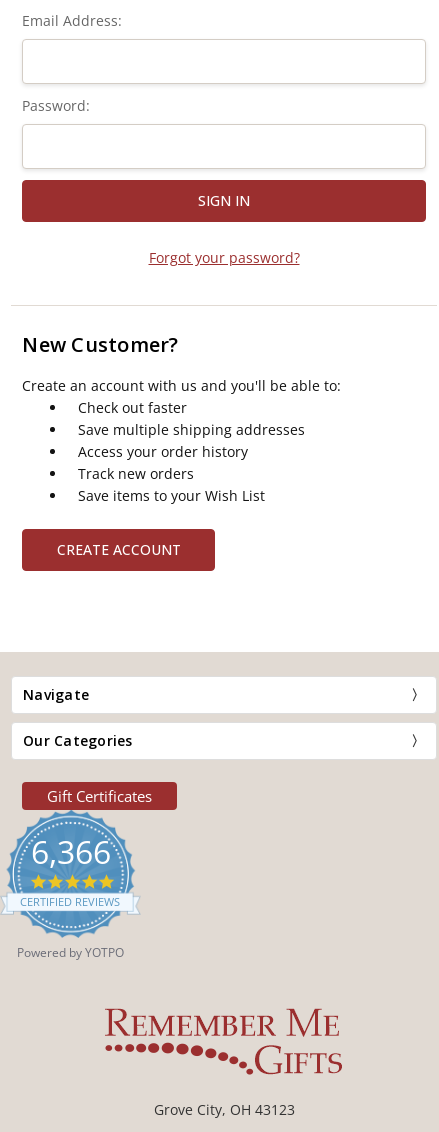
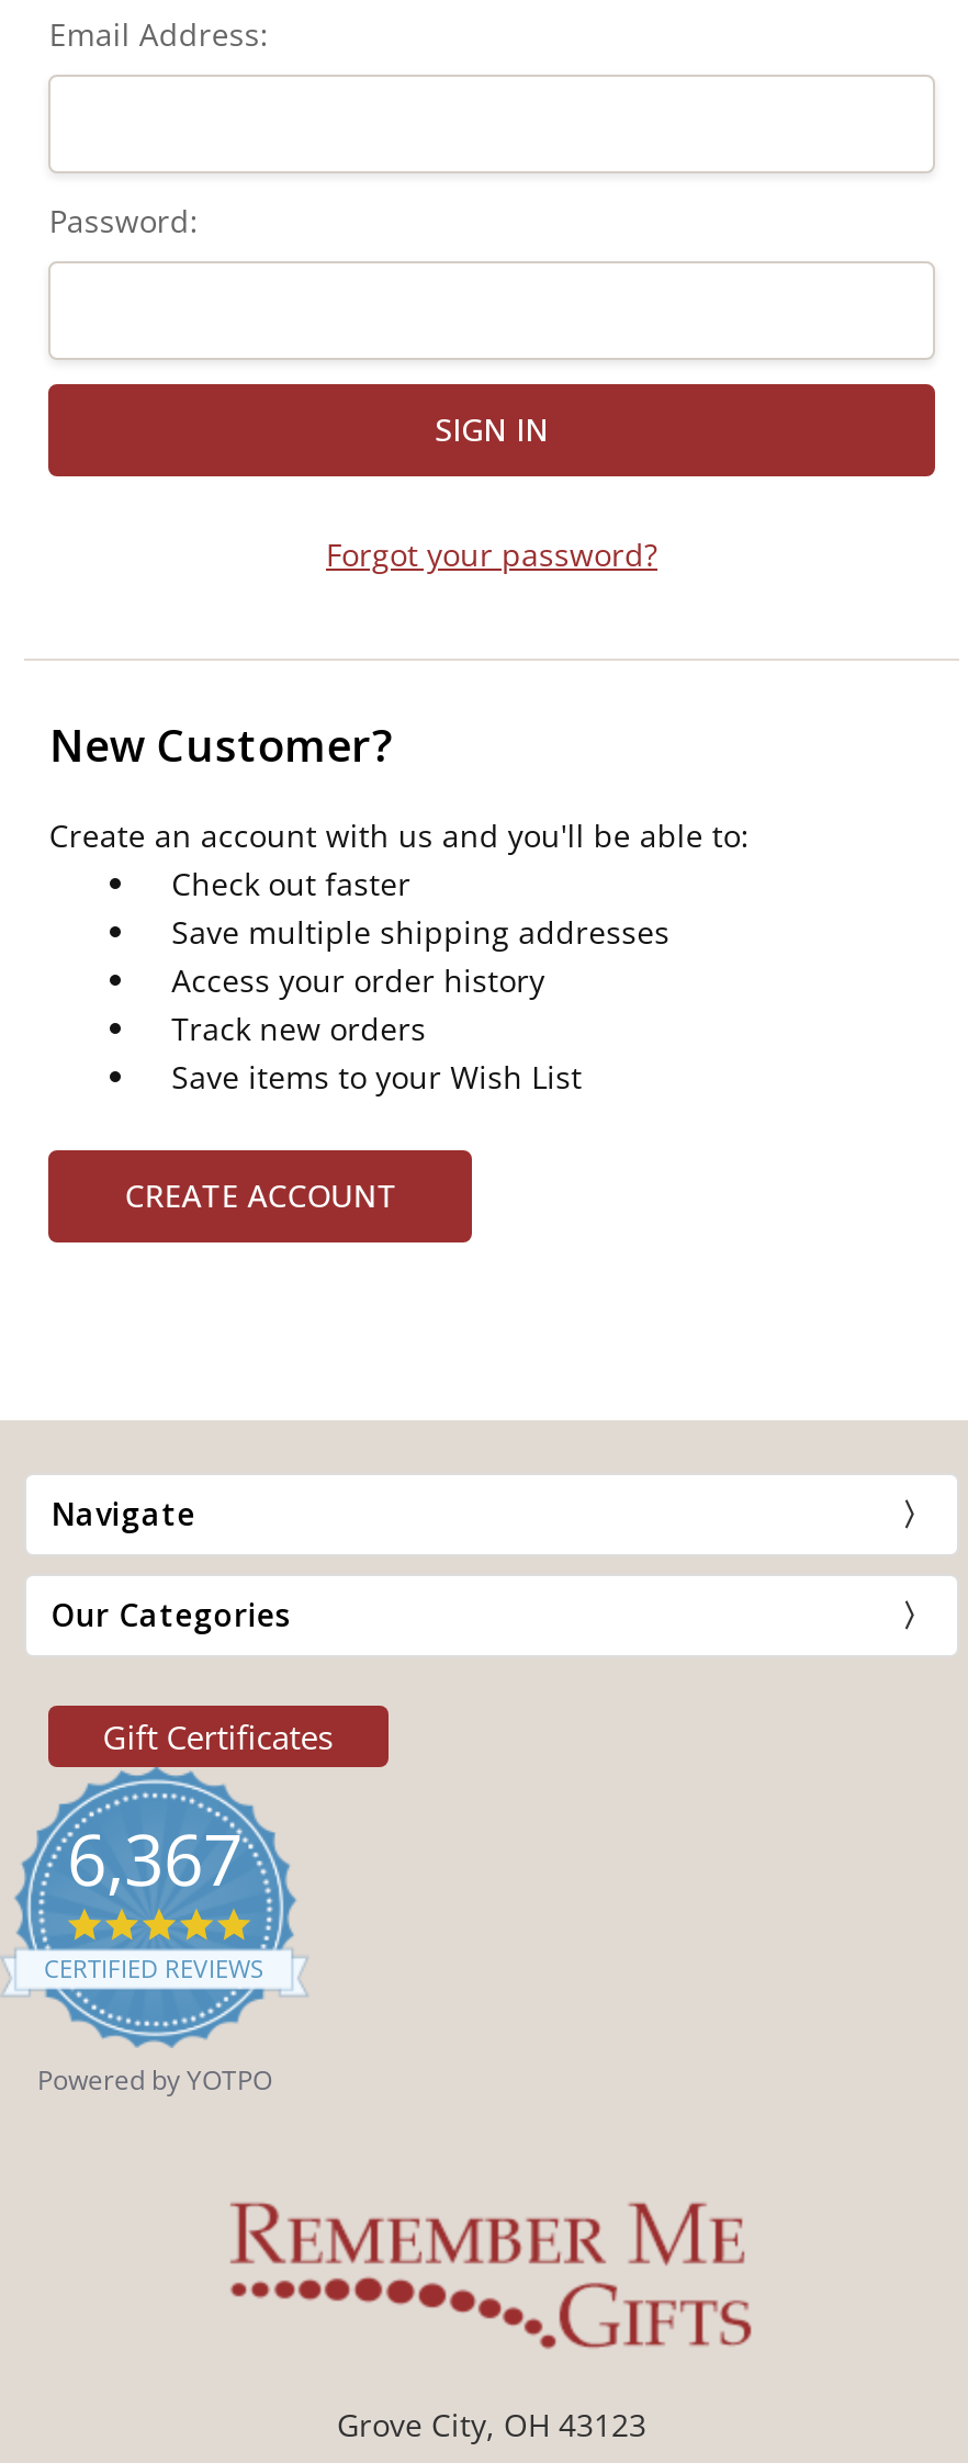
- 6,366
+ 6,367
